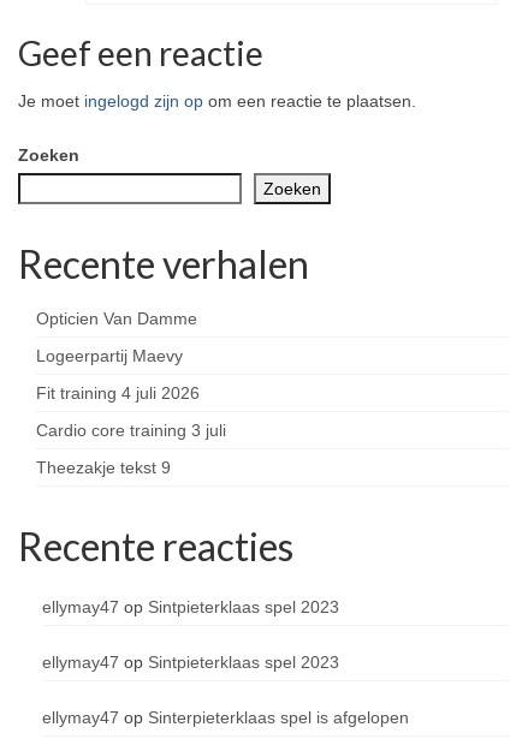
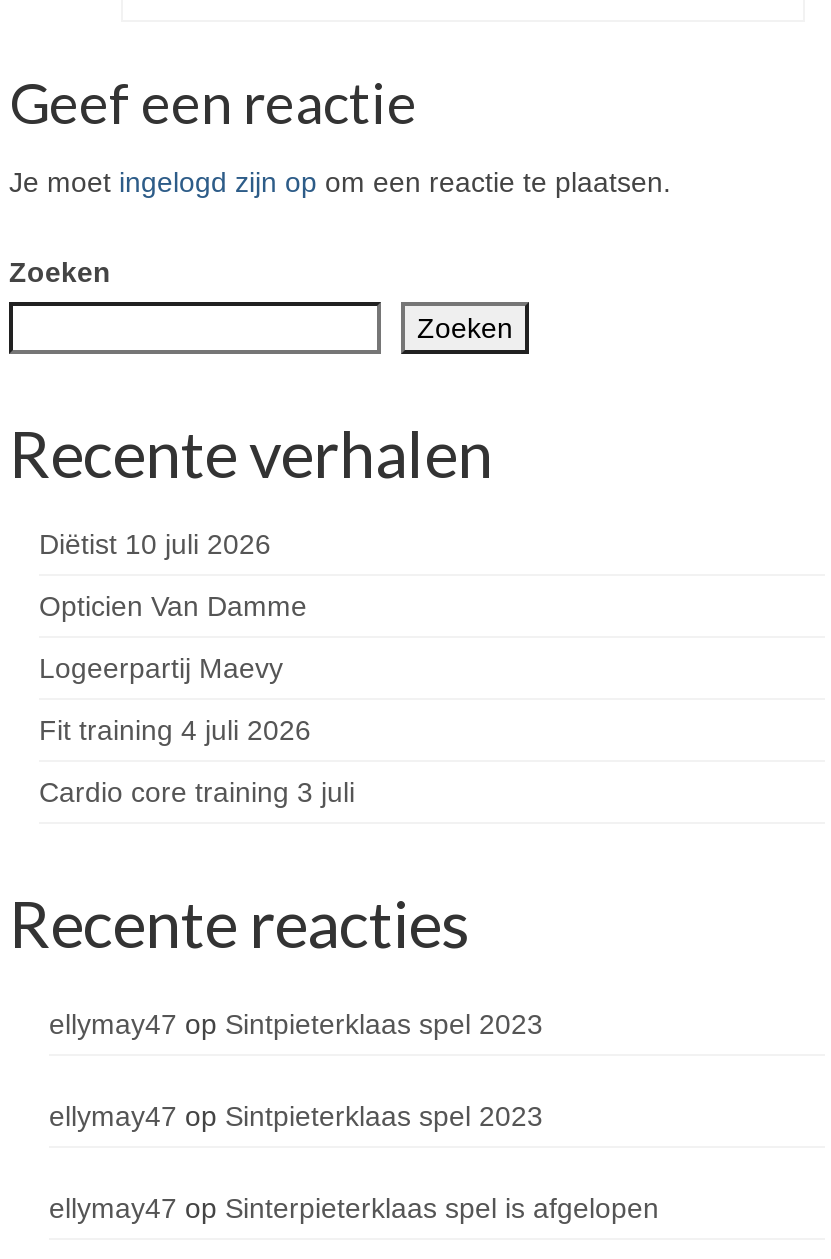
+ Diëtist 10 juli 2026

moved down: Opticien Van Damme | Logeerpartij Maevy | Fit training 4 juli 2026 | Cardio core training 3 juli

- Theezakje tekst 9
